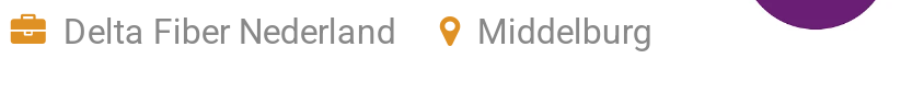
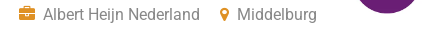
- Delta Fiber Nederland
+ Albert Heijn Nederland
